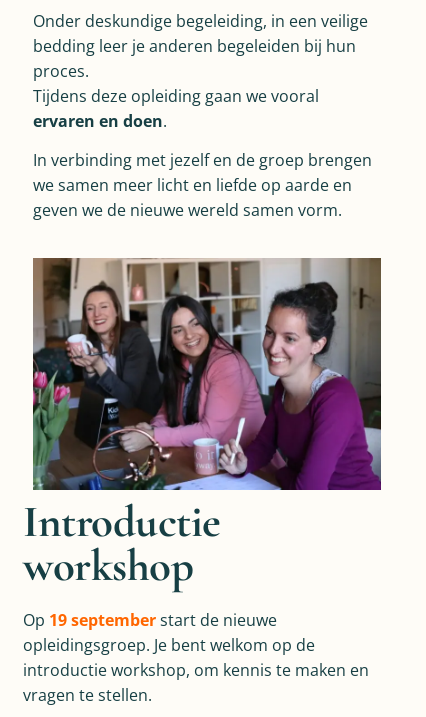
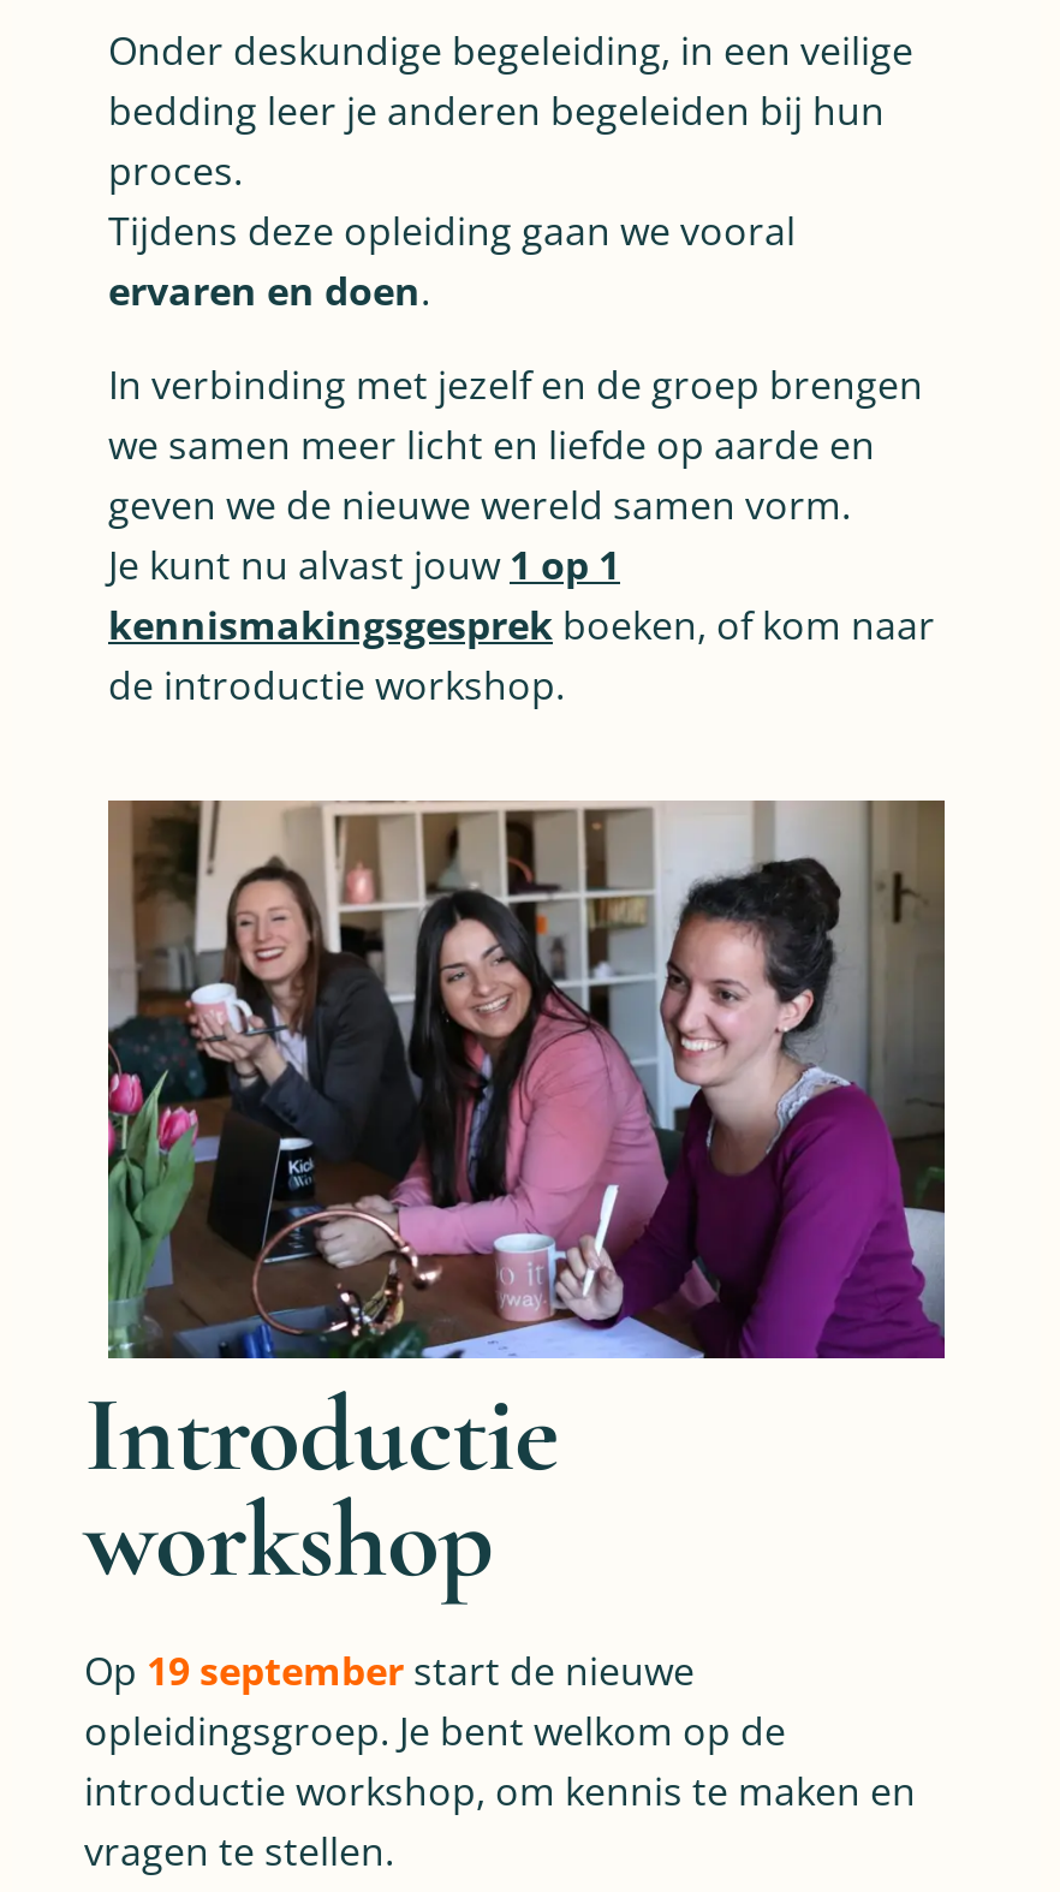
+ Je kunt nu alvast jouw 1 op 1
+ kennismakingsgesprek boeken, of kom naar
+ de introductie workshop.
